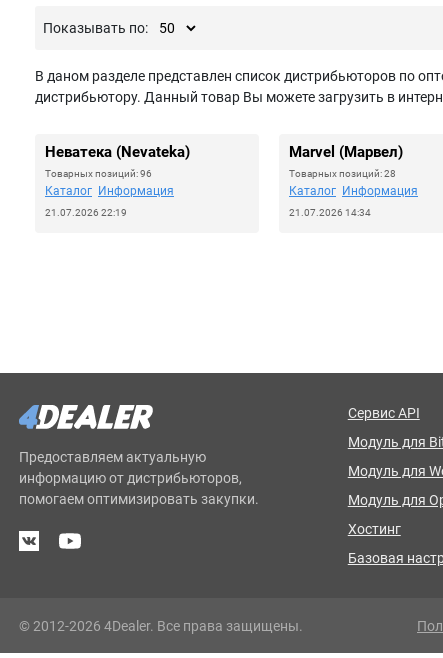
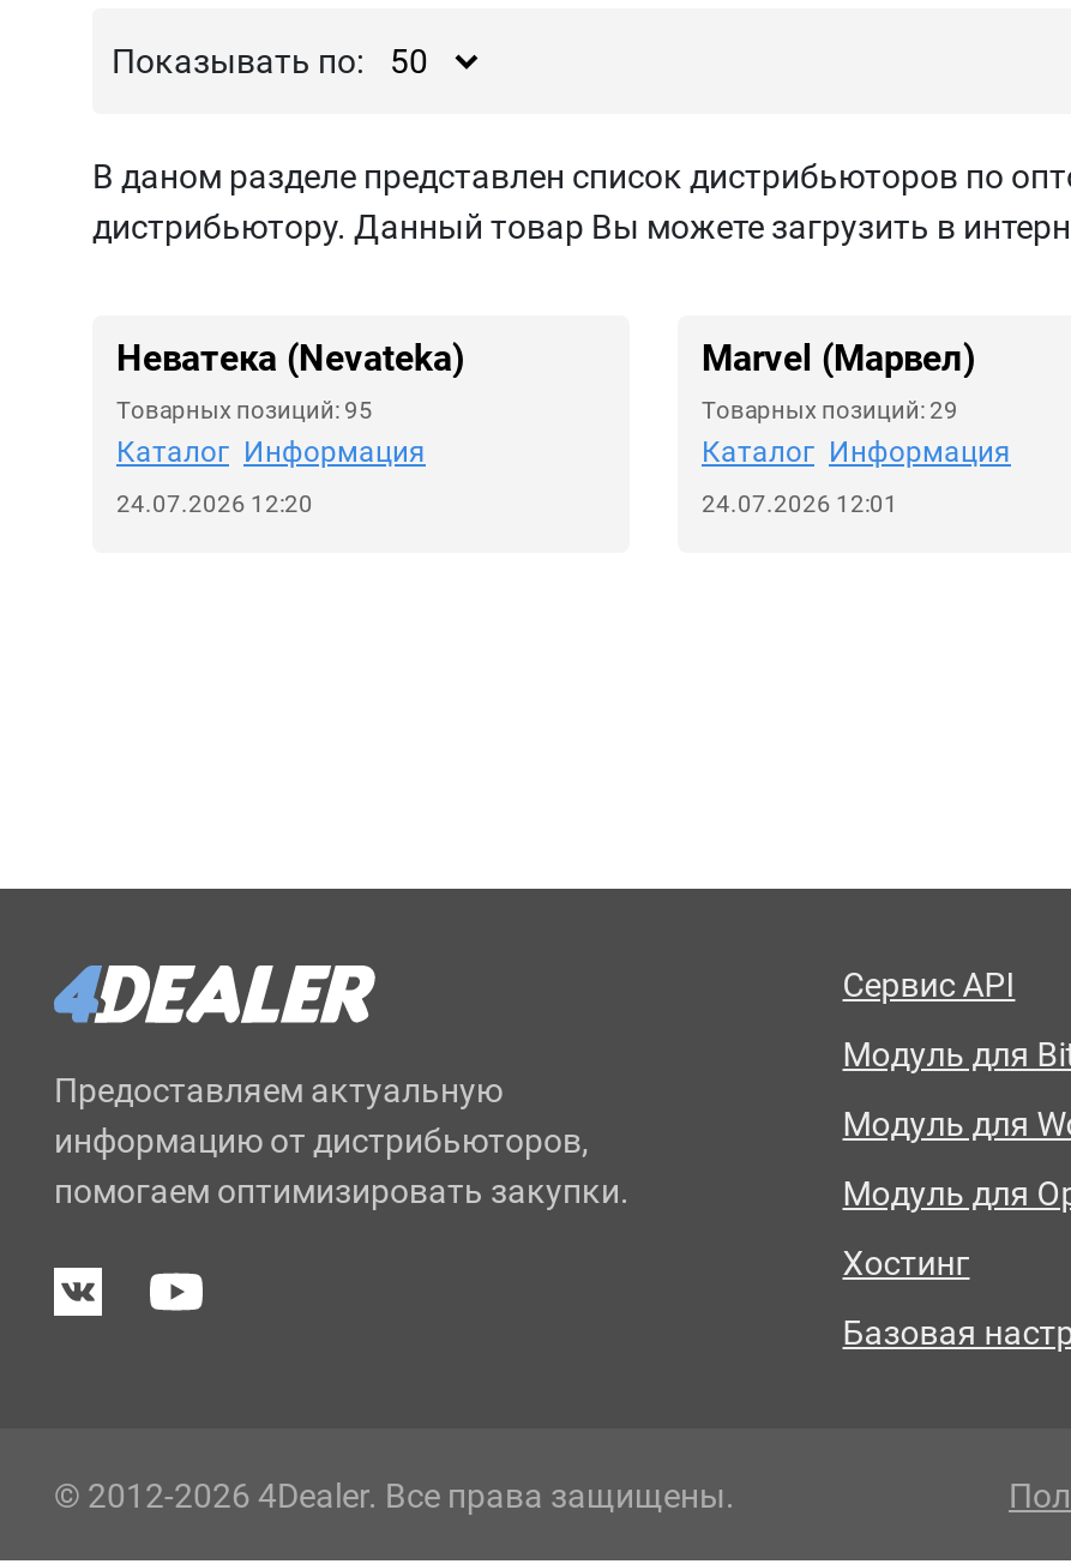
- Товарных позиций: 96
+ Товарных позиций: 95

- Товарных позиций: 28
+ Товарных позиций: 29

- 21.07.2026 22:19
+ 24.07.2026 12:20

- 21.07.2026 14:34
+ 24.07.2026 12:01
